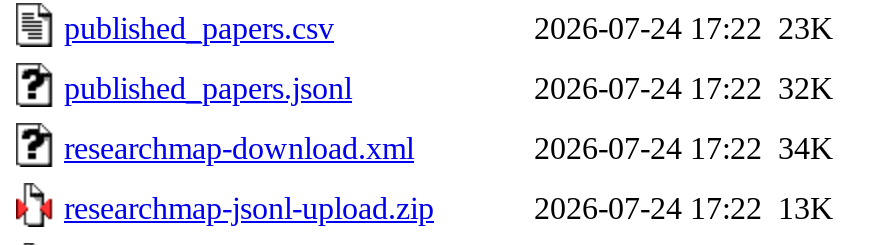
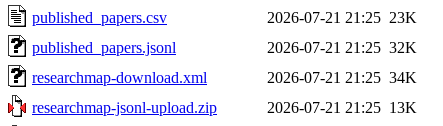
- 2026-07-24 17:22 23K
+ 2026-07-21 21:25 23K

- 2026-07-24 17:22 32K
+ 2026-07-21 21:25 32K

- 2026-07-24 17:22 34K
+ 2026-07-21 21:25 34K

- 2026-07-24 17:22 13K
+ 2026-07-21 21:25 13K
